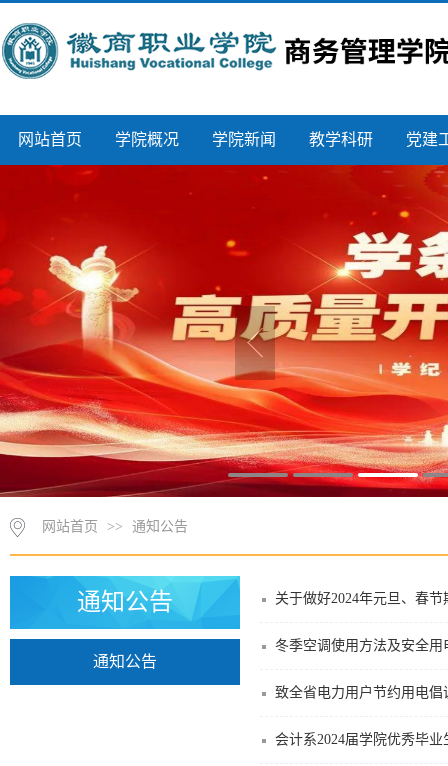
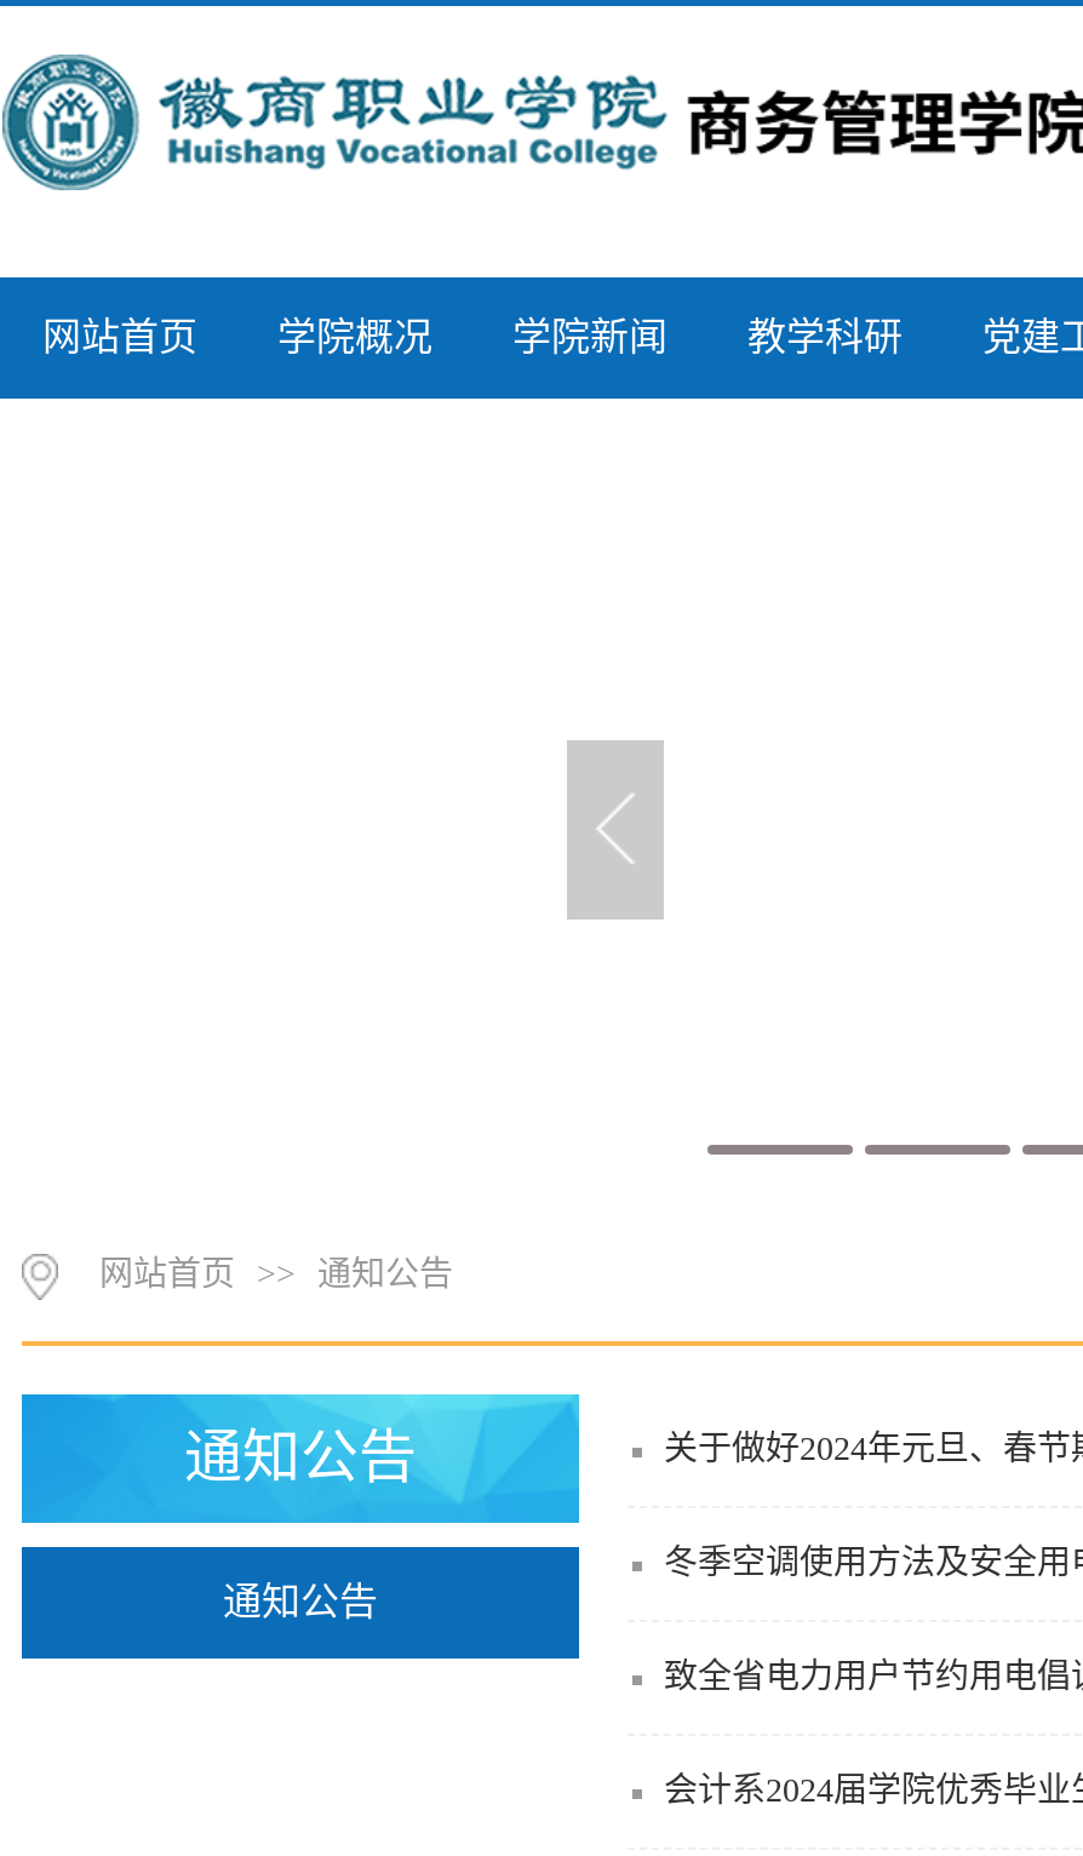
- [image]
